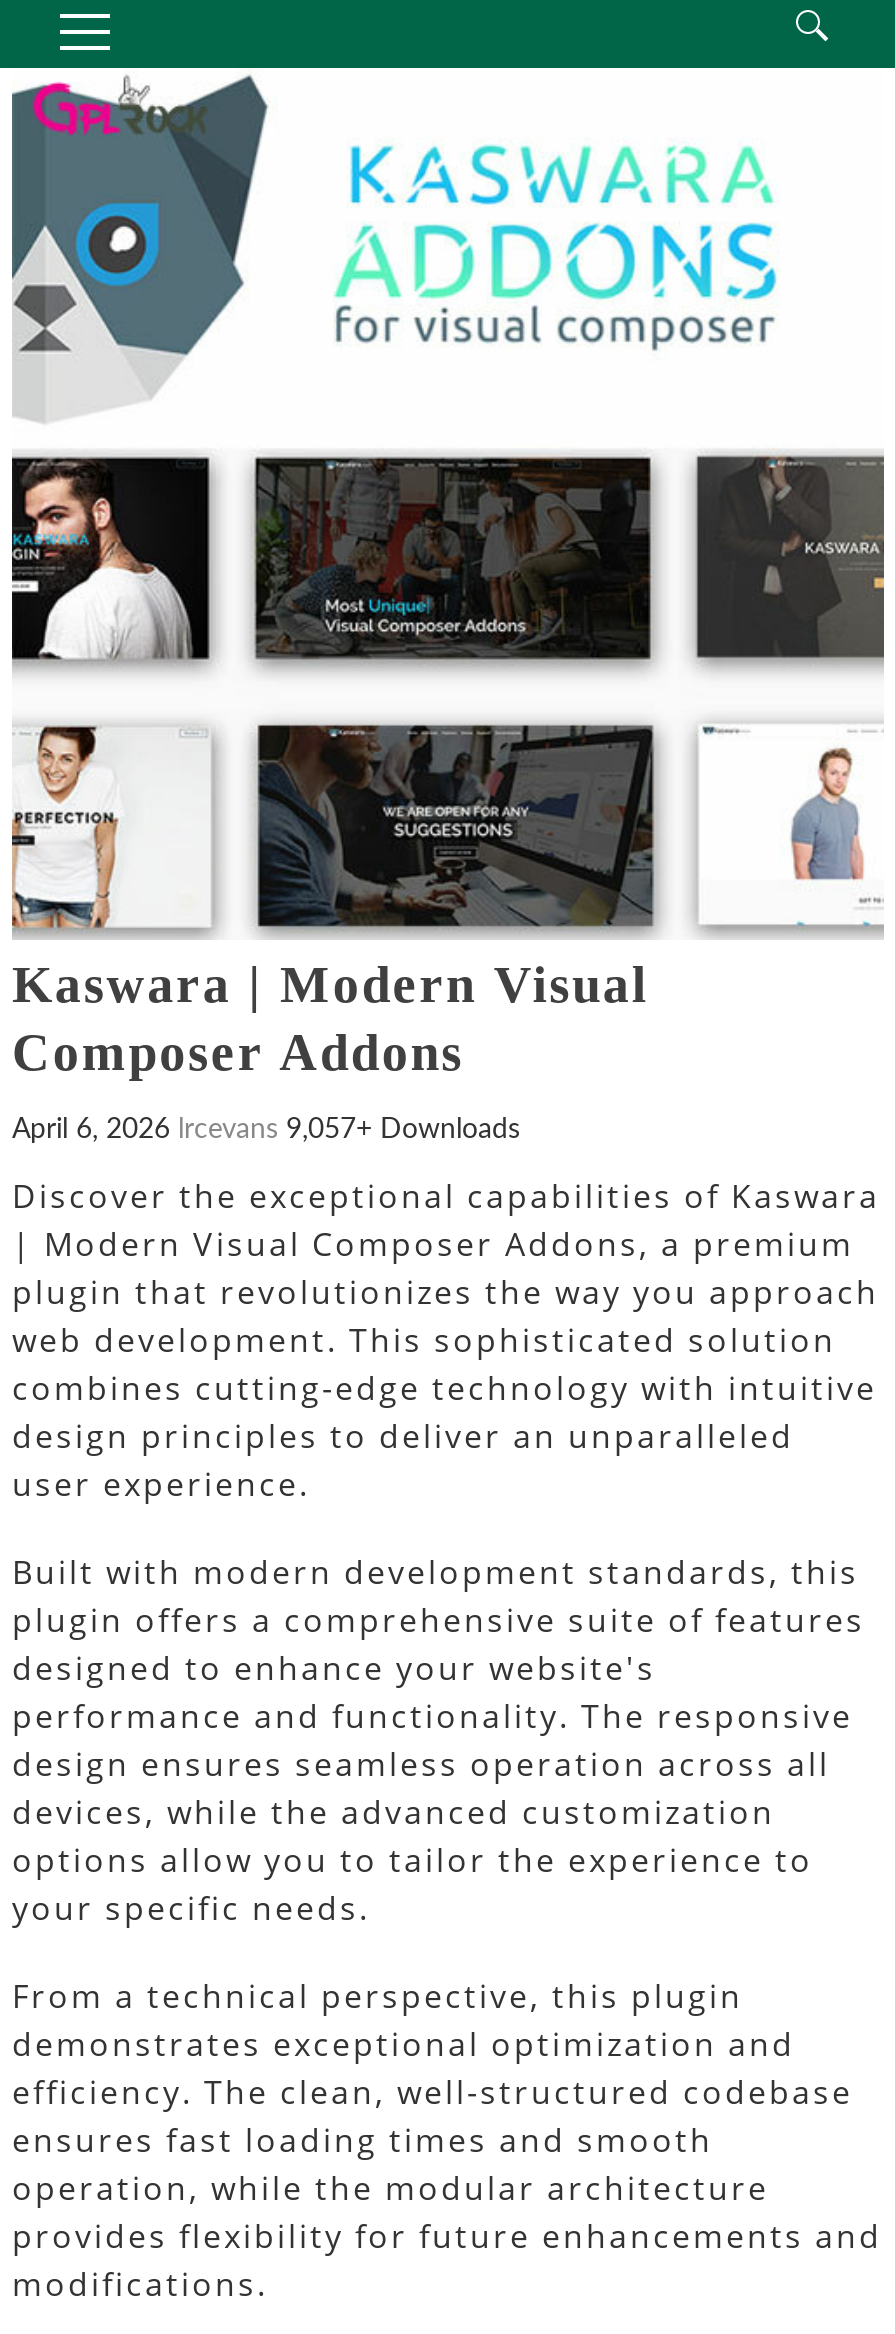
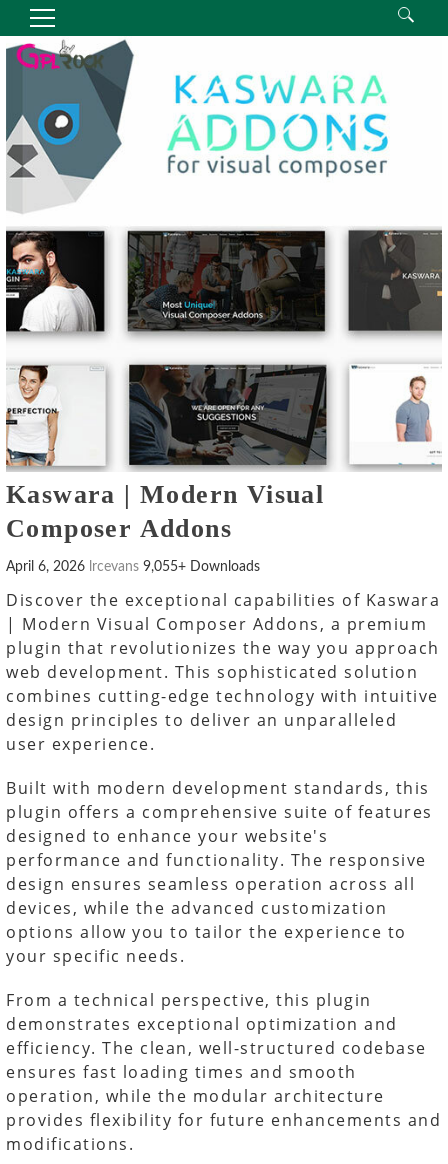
- April 6, 2026 lrcevans 9,057+ Downloads
+ April 6, 2026 lrcevans 9,055+ Downloads
